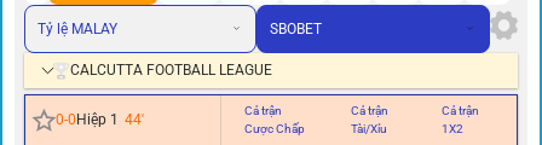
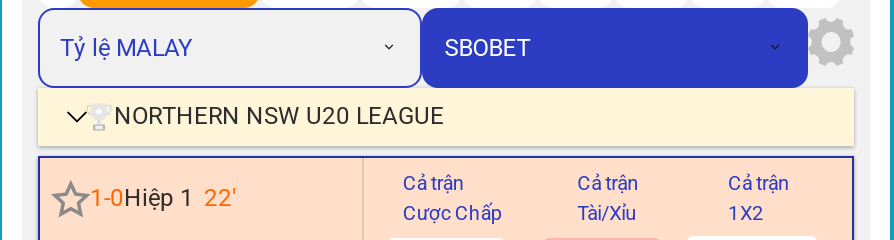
- CALCUTTA FOOTBALL LEAGUE
+ NORTHERN NSW U20 LEAGUE

- 0 - 0Hiệp 1 44
+ 1 - 0Hiệp 1 22
